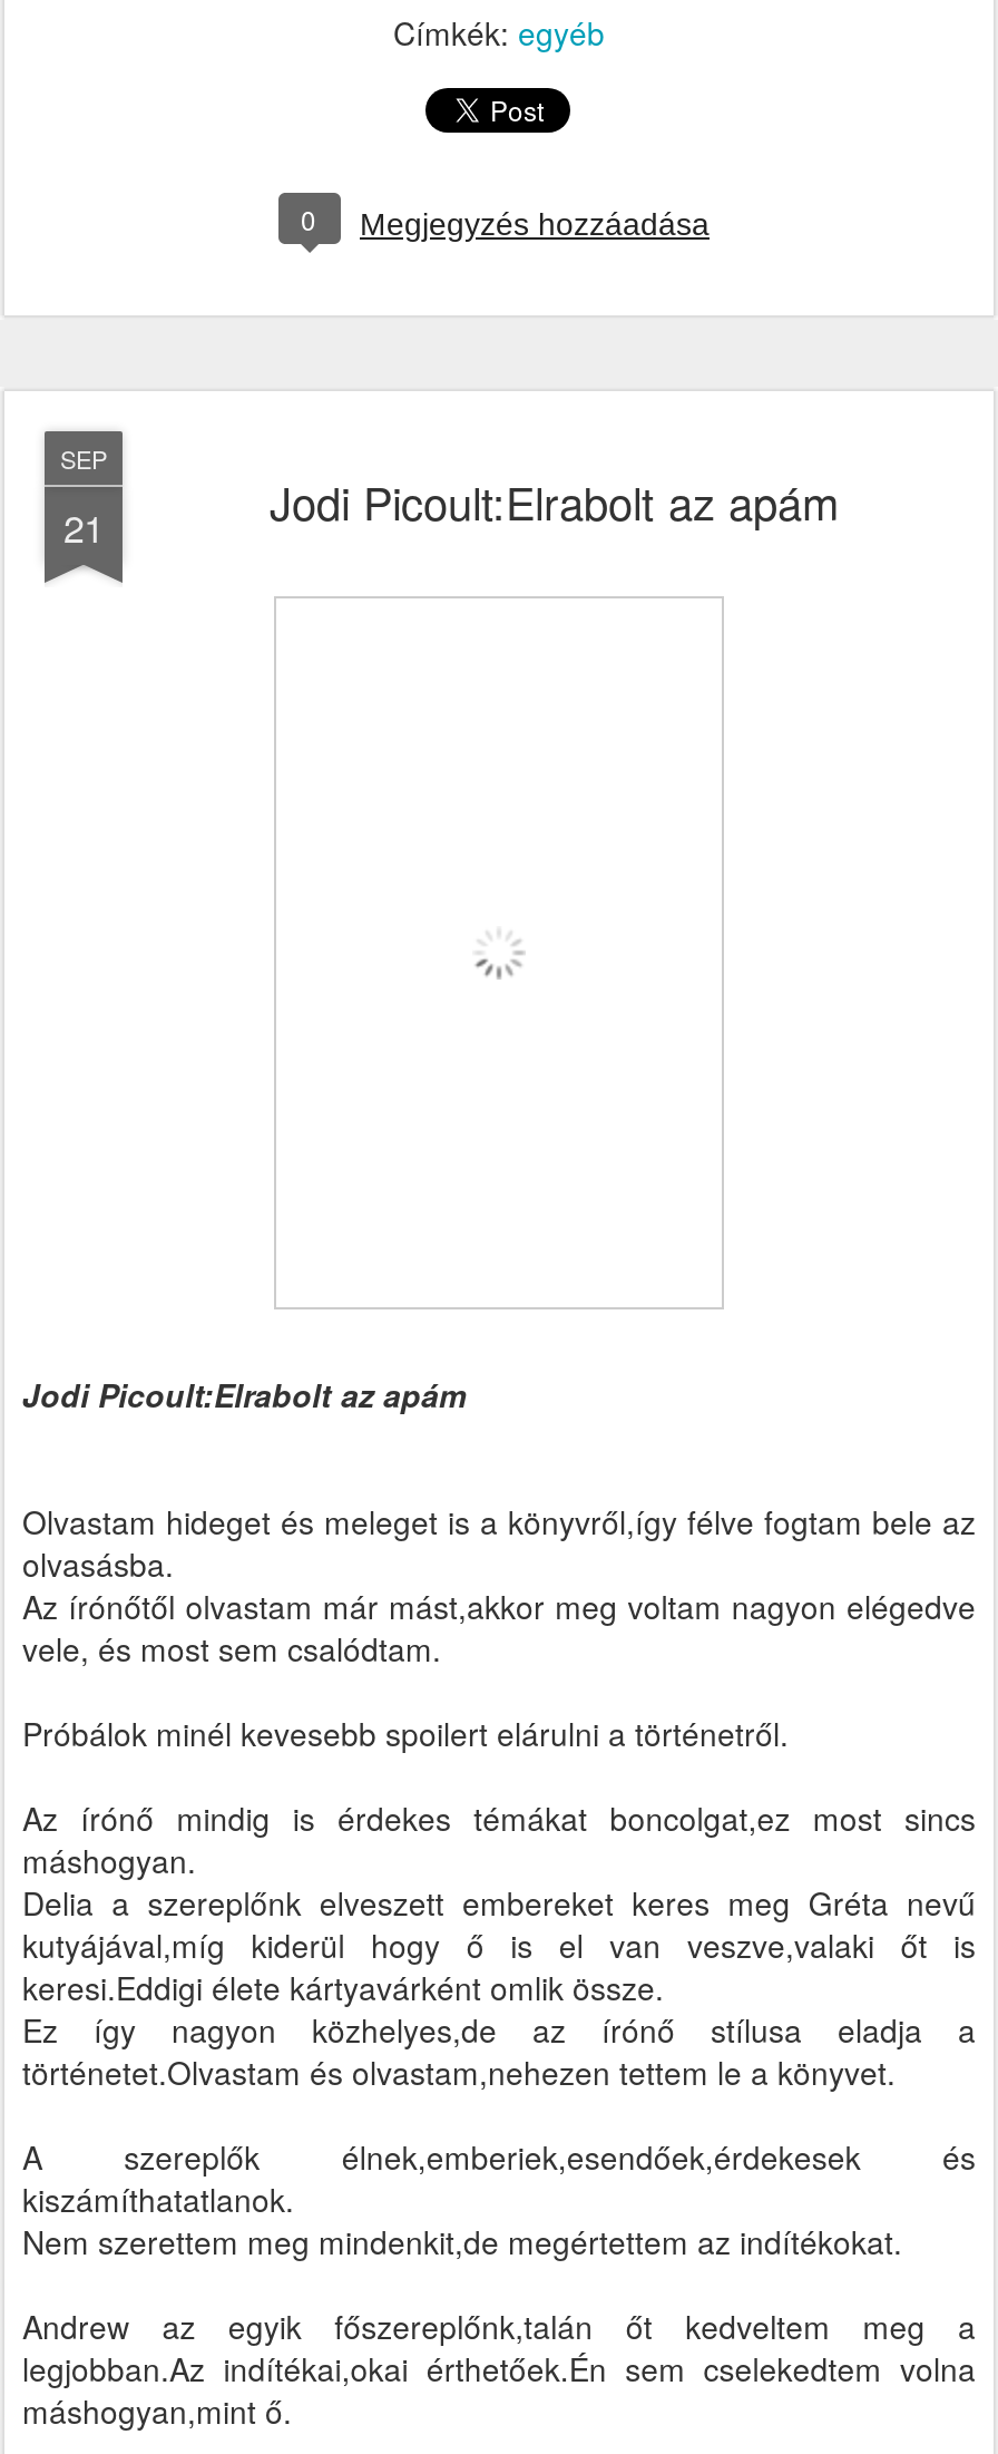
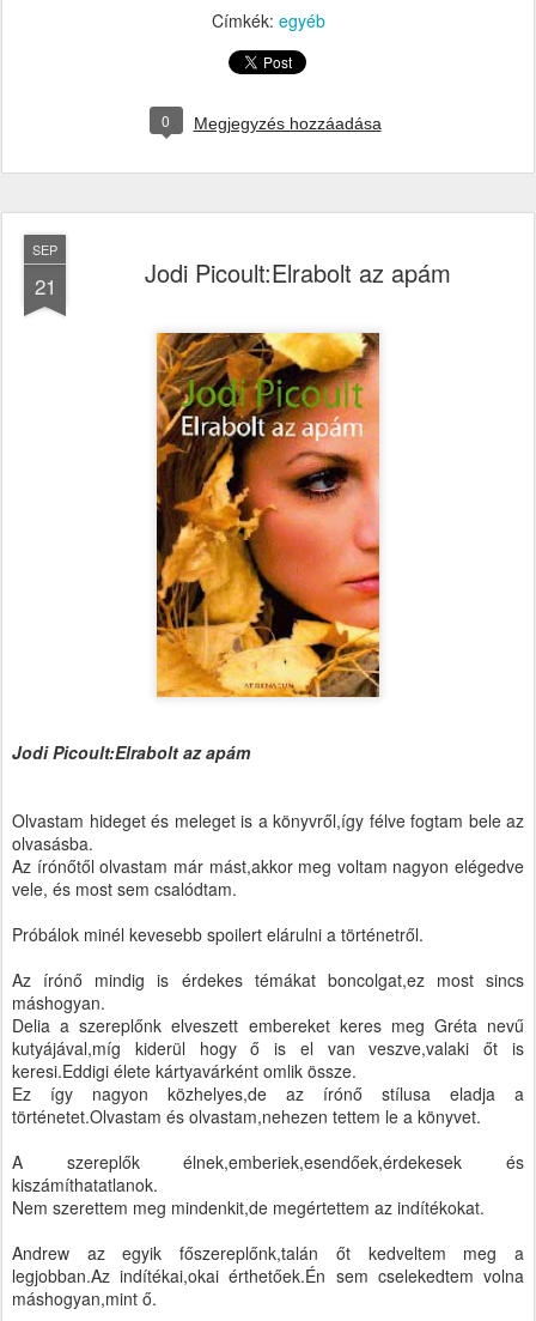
+ [image]
